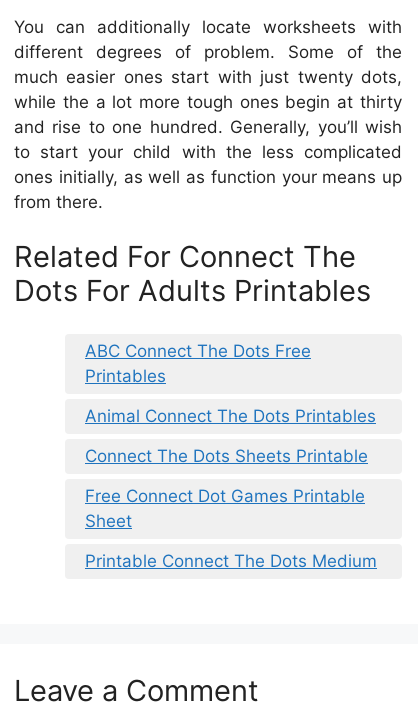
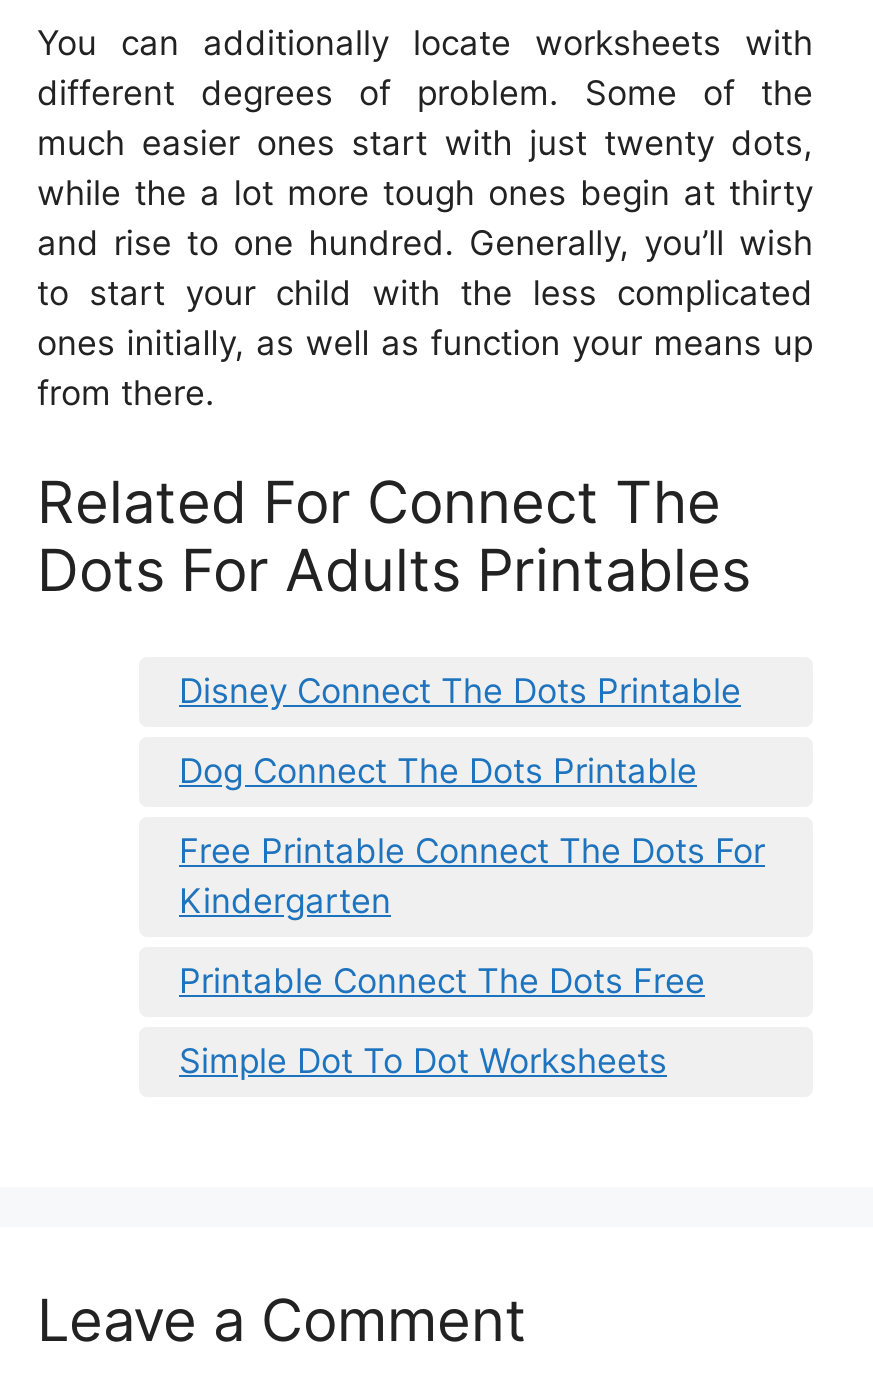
- ABC Connect The Dots Free
- Printables
+ Disney Connect The Dots Printable

- Animal Connect The Dots Printables
+ Dog Connect The Dots Printable

- Connect The Dots Sheets Printable
+ Free Printable Connect The Dots For
+ Kindergarten

- Free Connect Dot Games Printable
- Sheet
+ Printable Connect The Dots Free

- Printable Connect The Dots Medium
+ Simple Dot To Dot Worksheets
